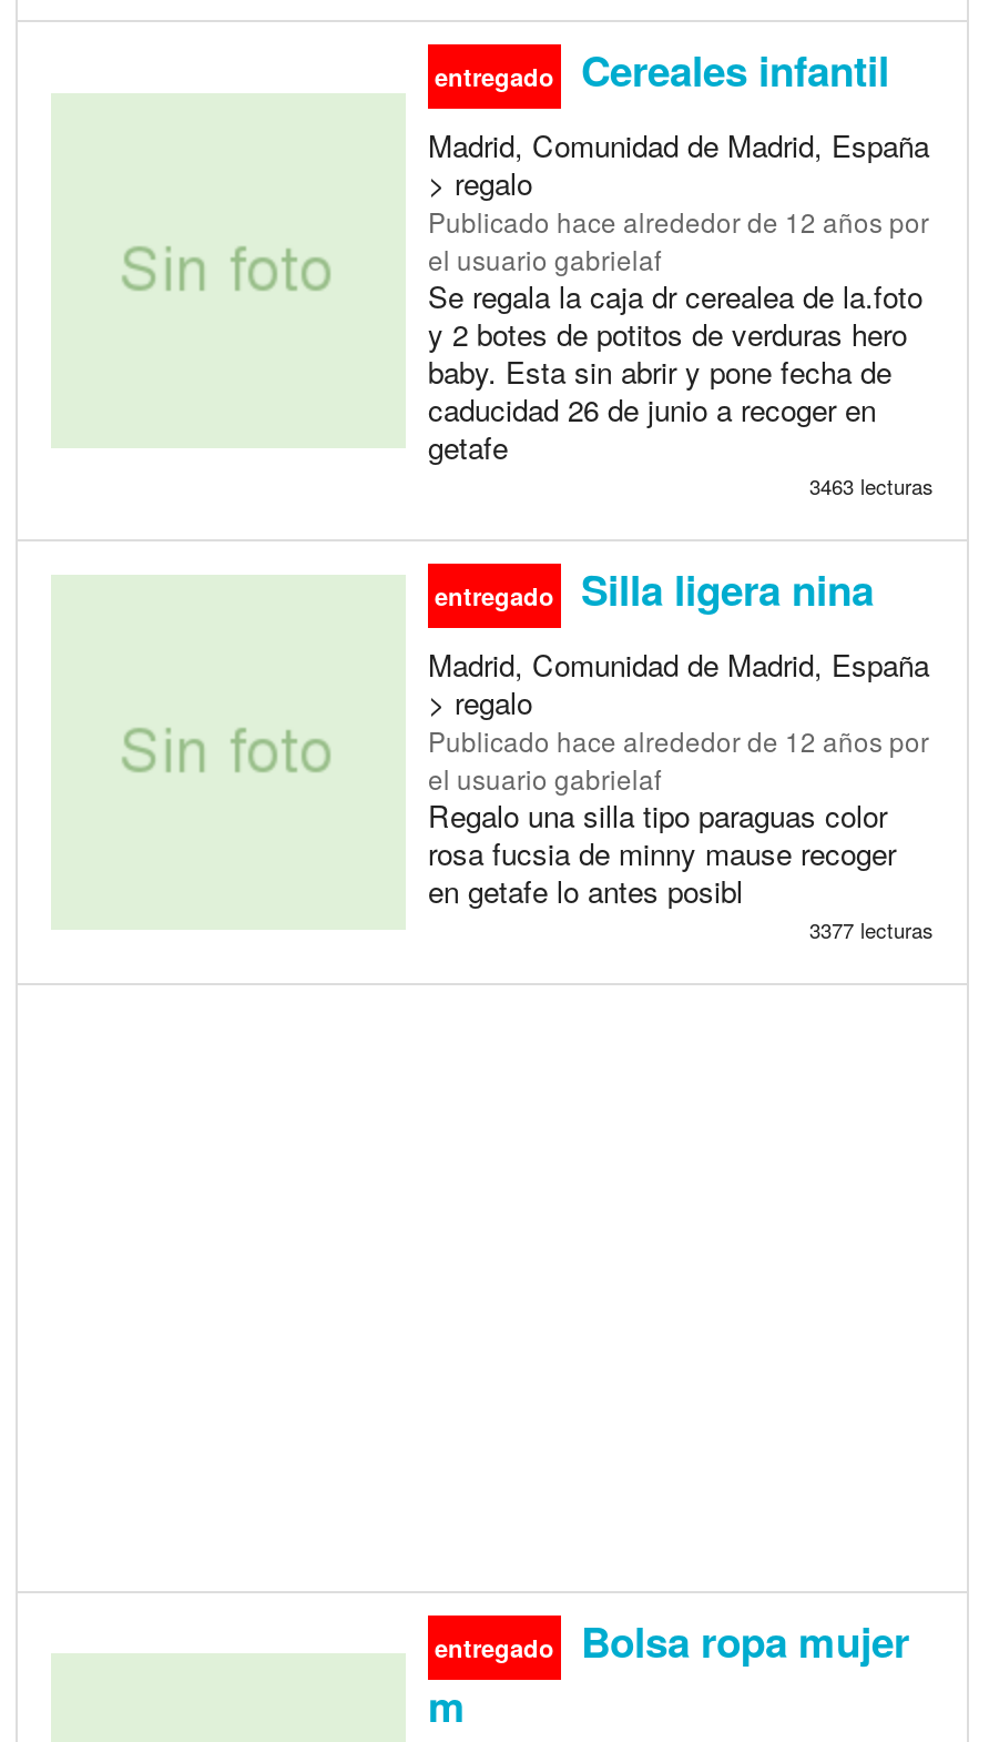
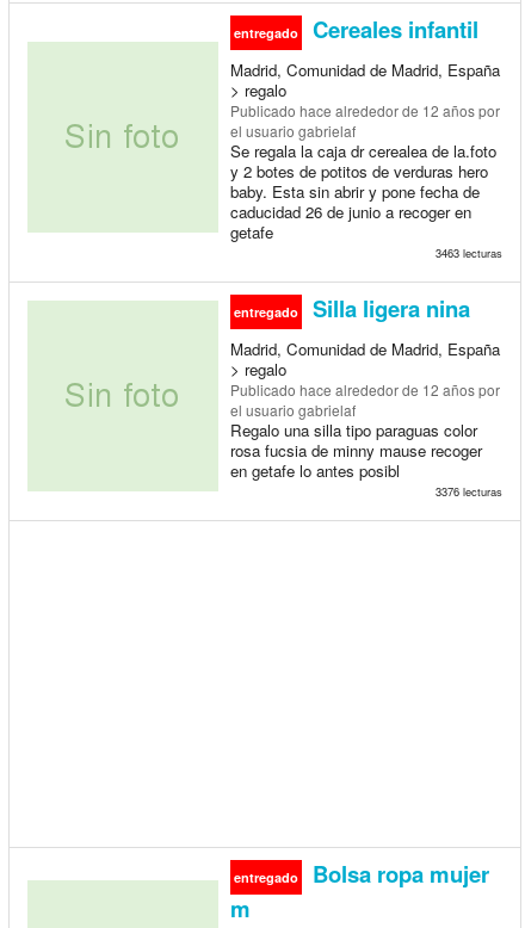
- 3377 lecturas
+ 3376 lecturas
